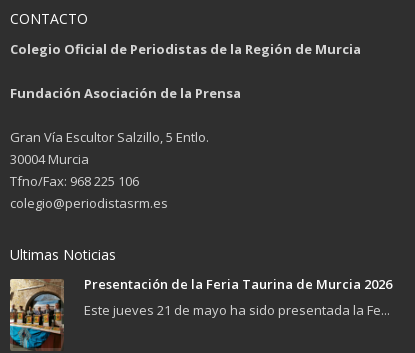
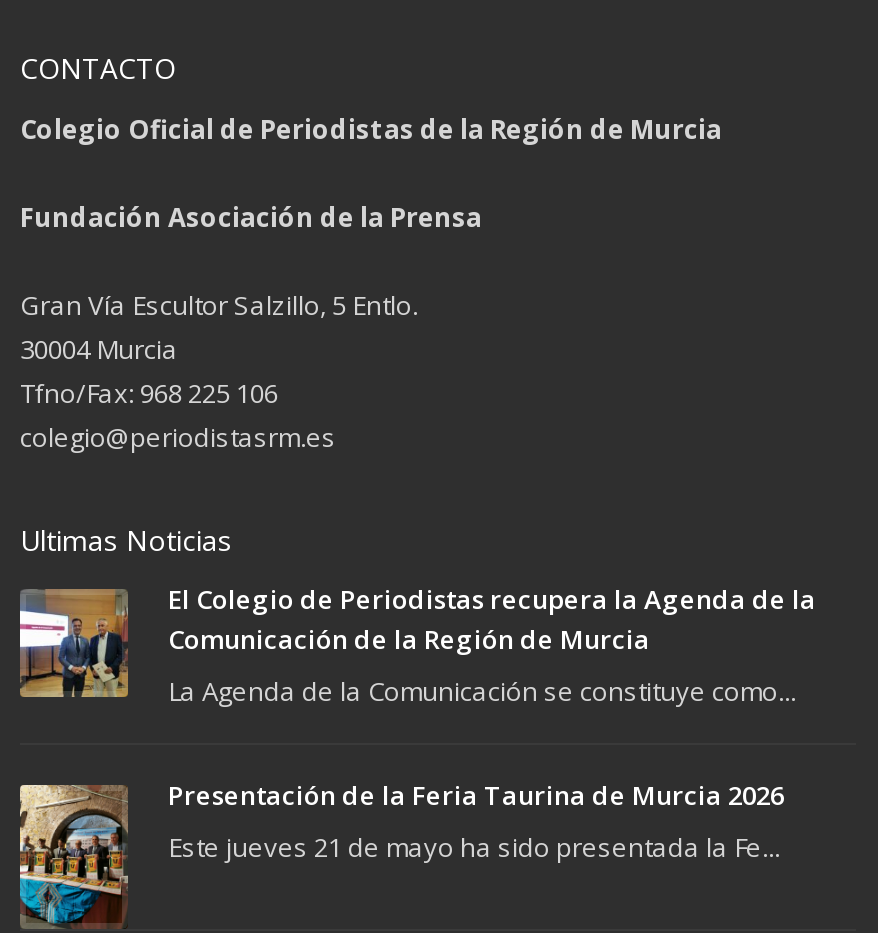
+ [image]
+ El Colegio de Periodistas recupera la Agenda de la
+ Comunicación de la Región de Murcia
+ La Agenda de la Comunicación se constituye como...
